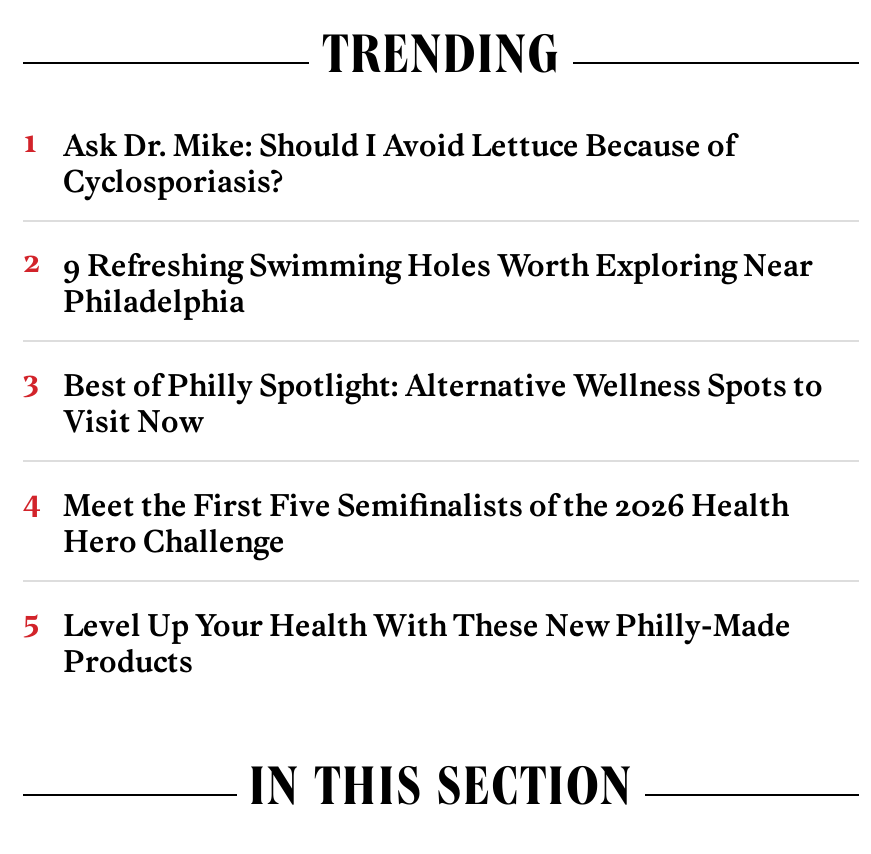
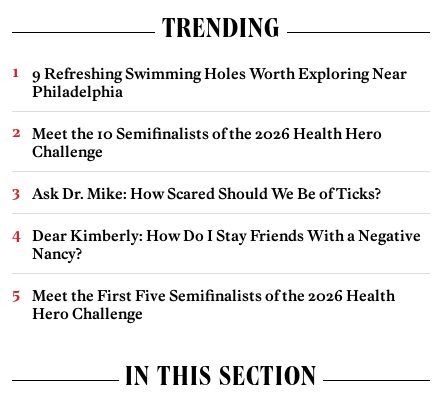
- Ask Dr. Mike: Should I Avoid Lettuce Because of
- Cyclosporiasis?

moved up: 9 Refreshing Swimming Holes Worth Exploring Near | Philadelphia

- Best of Philly Spotlight: Alternative Wellness Spots to
- Visit Now
+ Meet the 10 Semifinalists of the 2026 Health Hero
+ Challenge
+ Ask Dr. Mike: How Scared Should We Be of Ticks?
+ Dear Kimberly: How Do I Stay Friends With a Negative
+ Nancy?

moved down: Meet the First Five Semifinalists of the 2026 Health | Hero Challenge

- Level Up Your Health With These New Philly-Made
- Products
